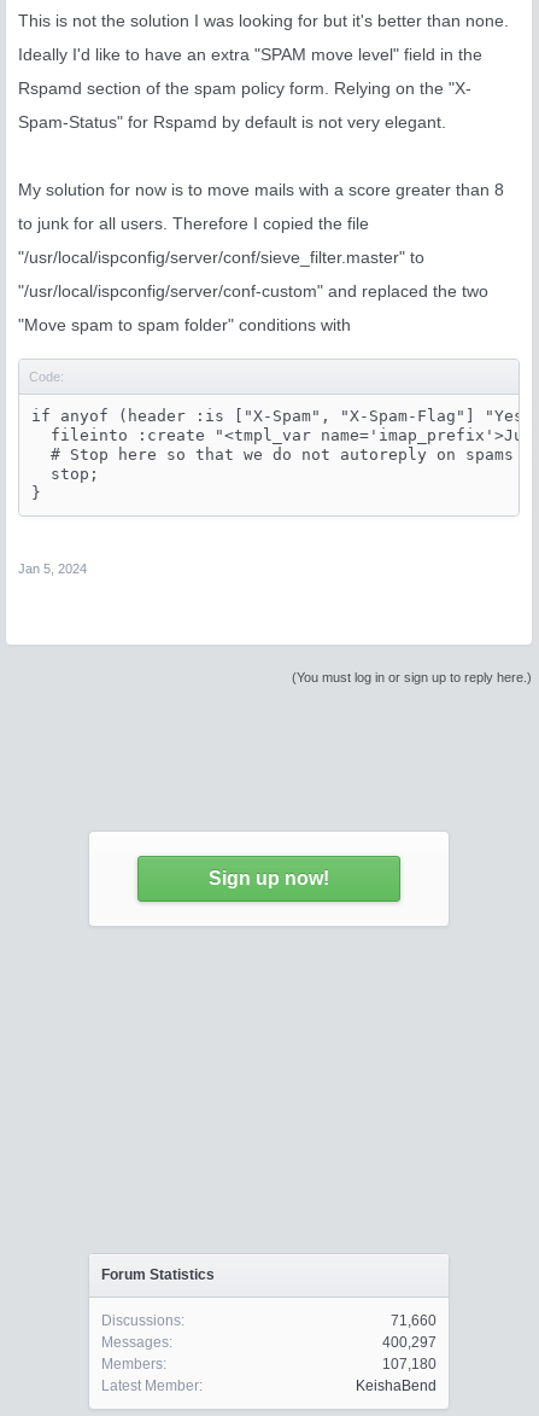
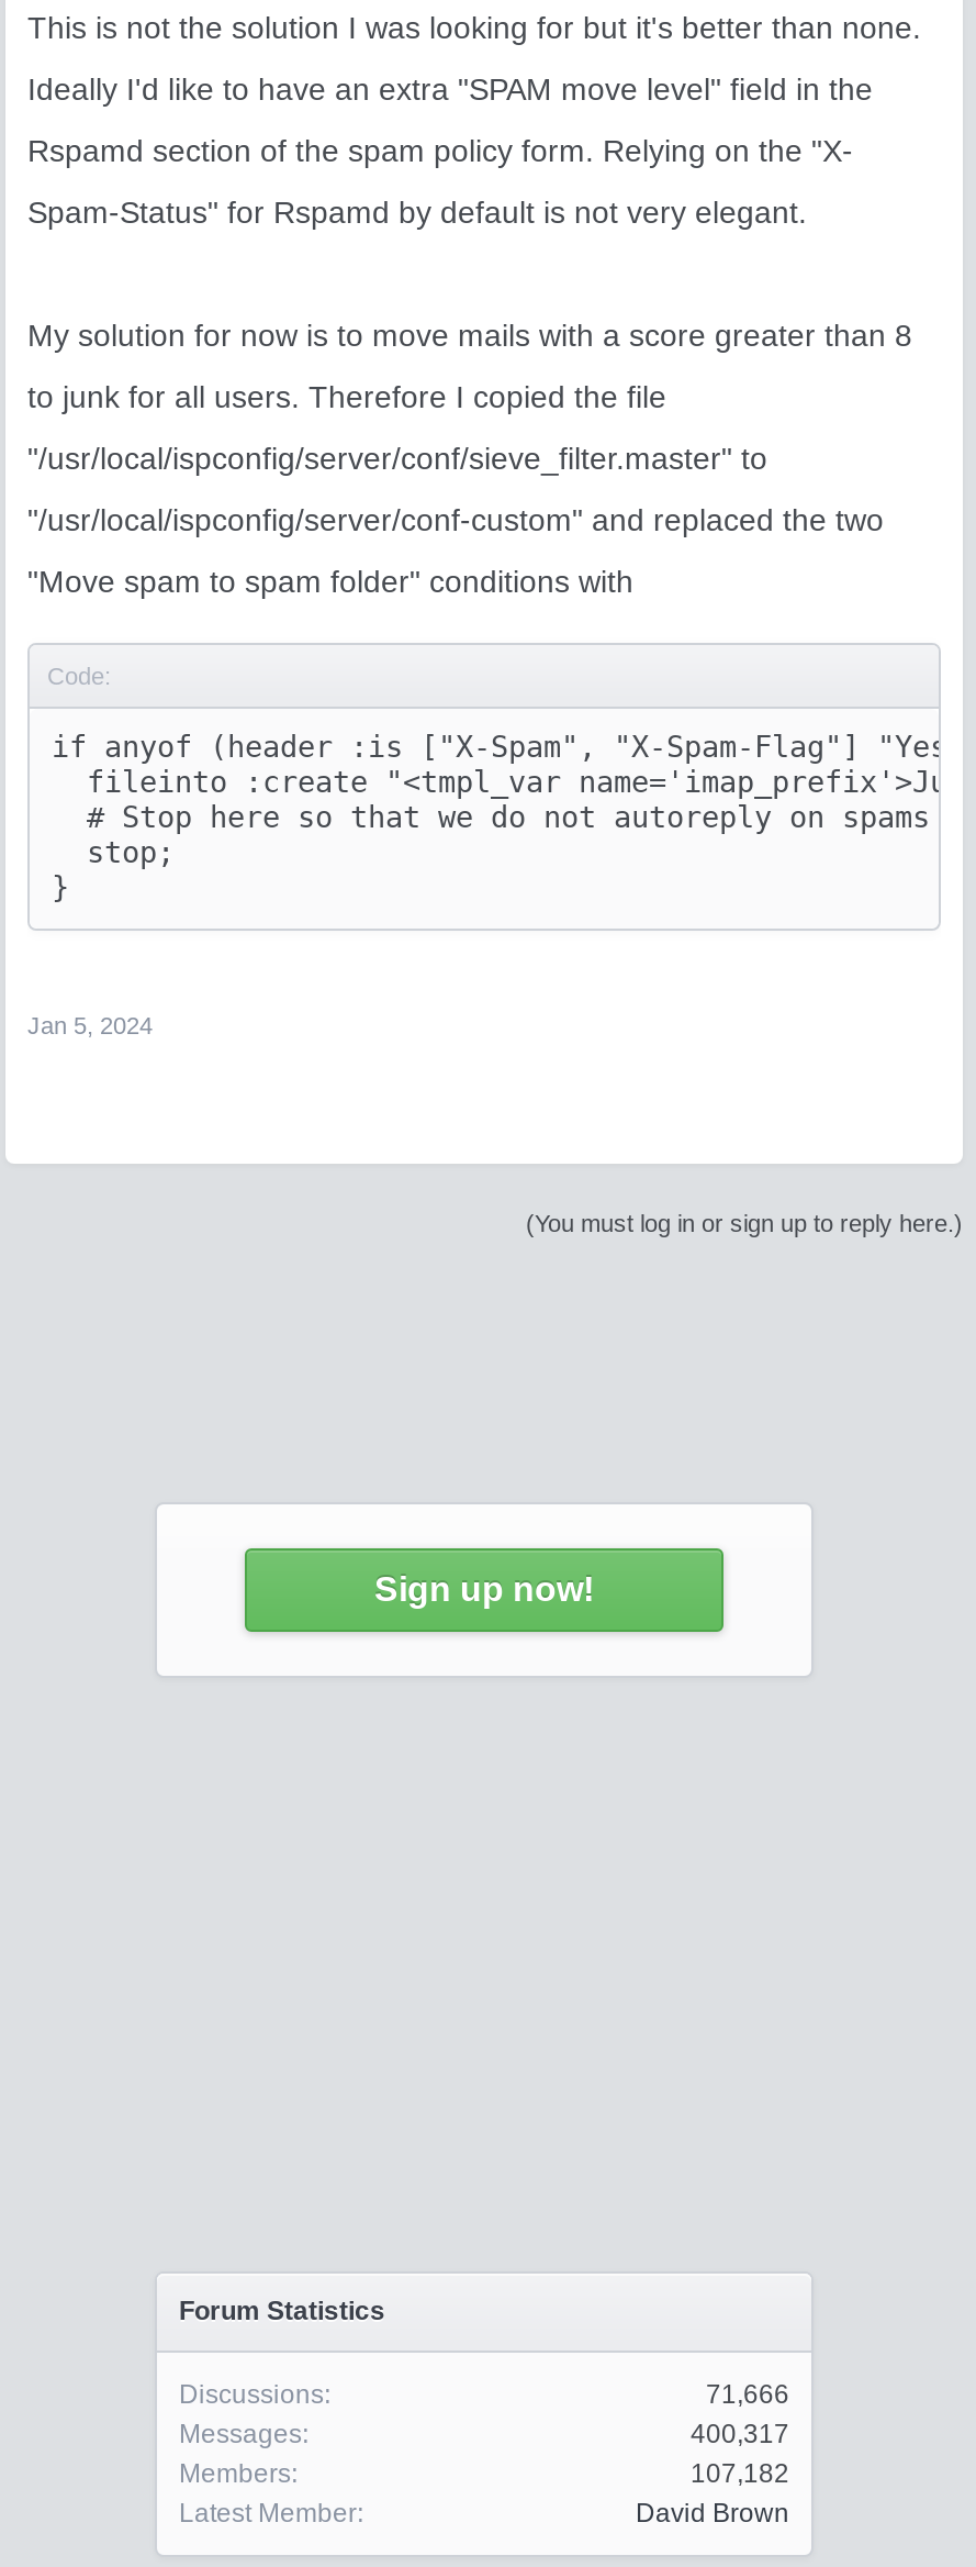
- 71,660
+ 71,666

- 400,297
+ 400,317

- 107,180
+ 107,182

- KeishaBend
+ David Brown
